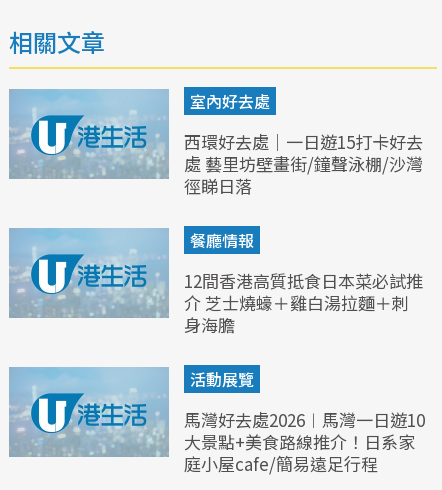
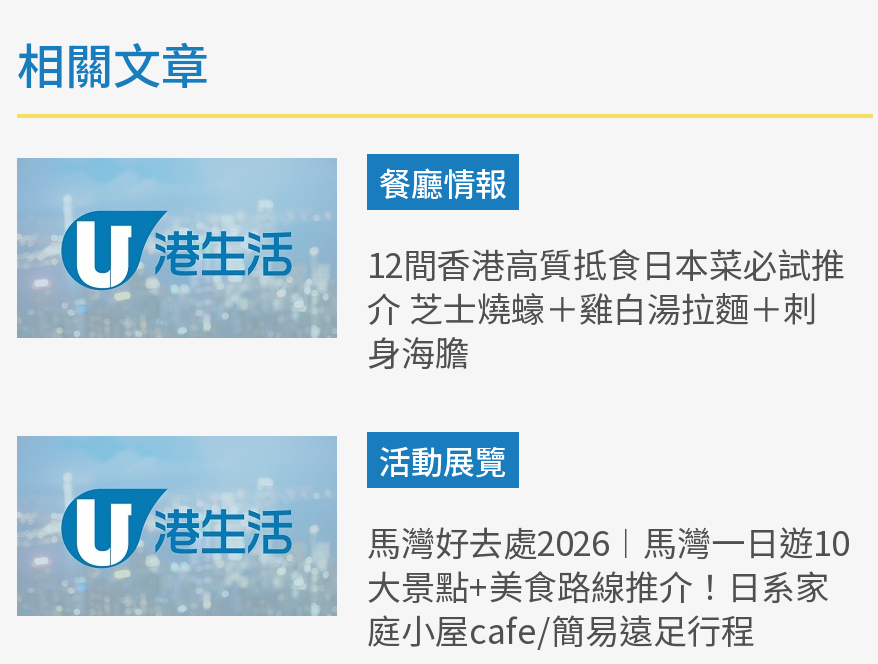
- 室內好去處
- 西環好去處｜一日遊15打卡好去
- 處 藝里坊壁畫街/鐘聲泳棚/沙灣
- 徑睇日落
